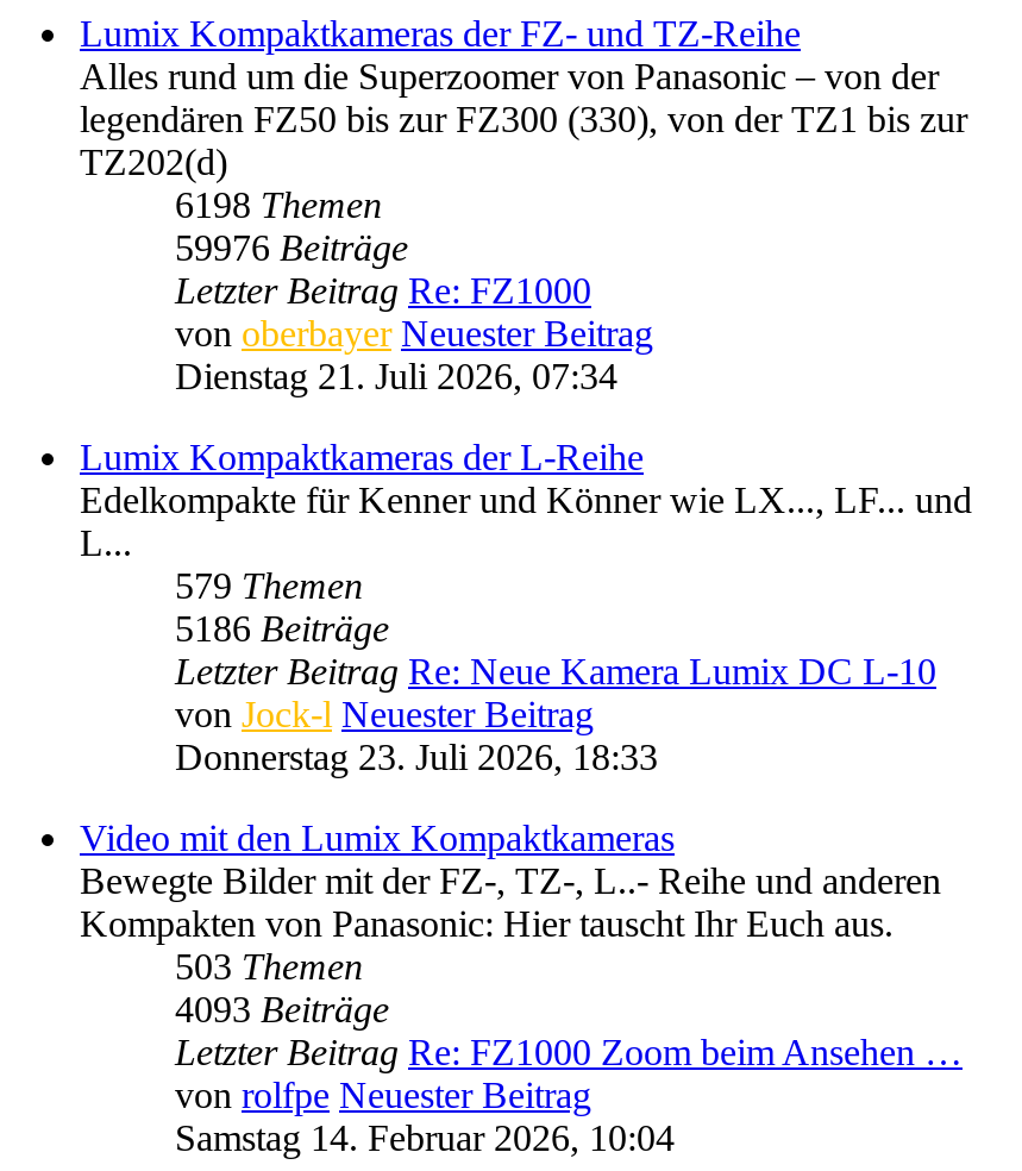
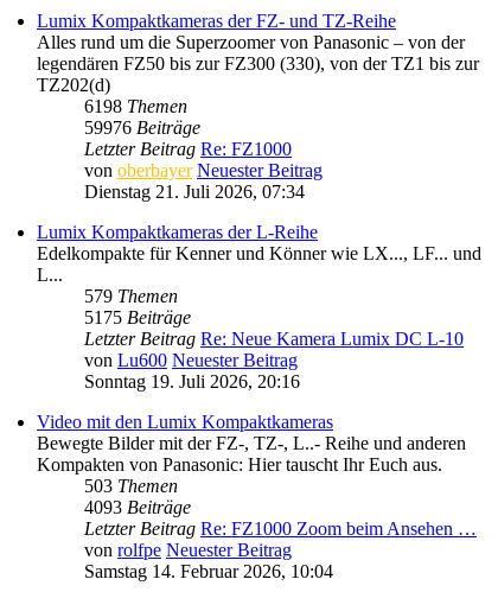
- 5186 Beiträge
+ 5175 Beiträge

- von Jock-l Neuester Beitrag
+ von Lu600 Neuester Beitrag

- Donnerstag 23. Juli 2026, 18:33
+ Sonntag 19. Juli 2026, 20:16
